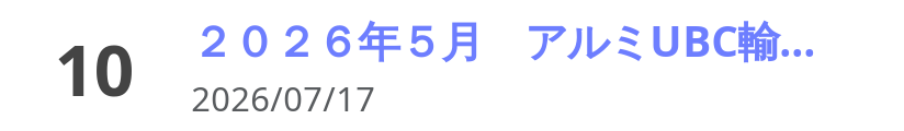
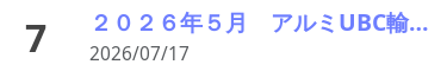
- 10 2026/07/17
+ 7 2026/07/17
